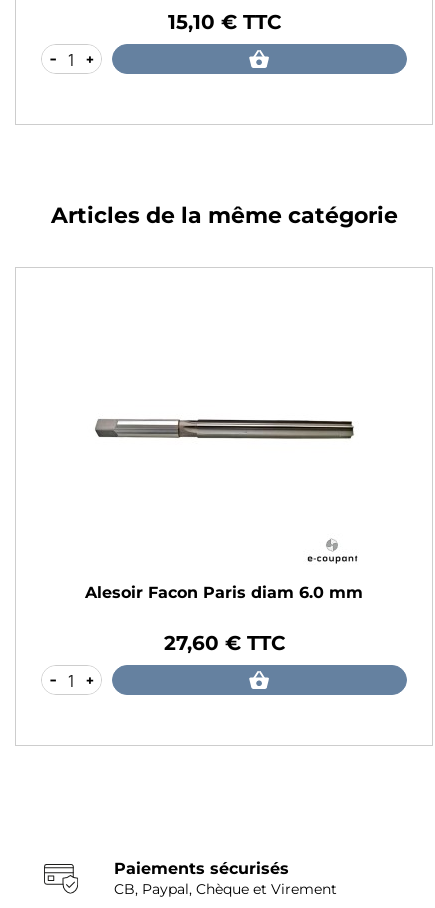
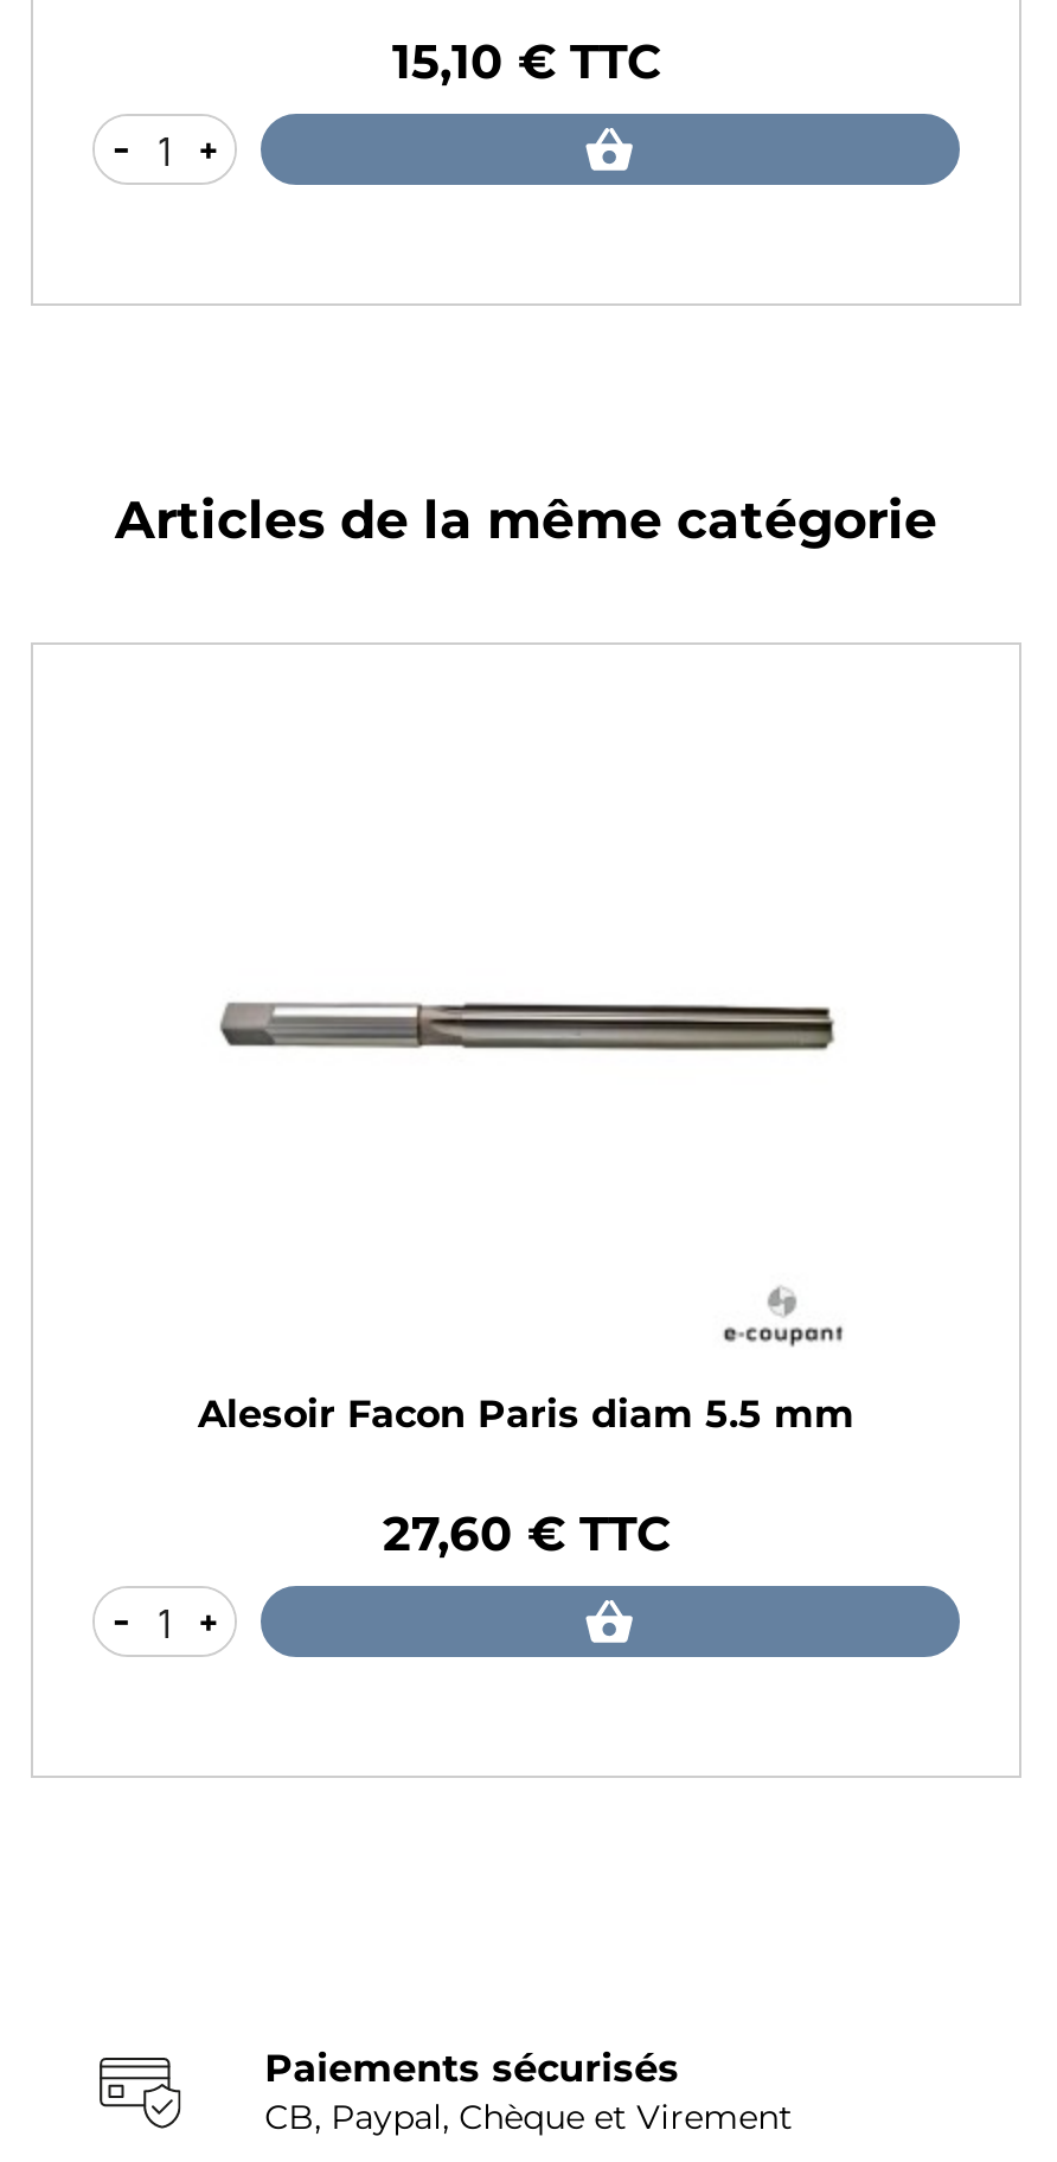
- Alesoir Facon Paris diam 6.0 mm
+ Alesoir Facon Paris diam 5.5 mm
